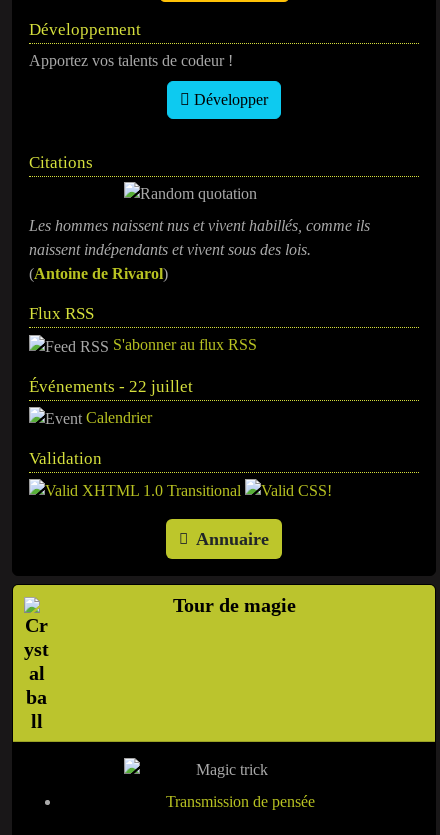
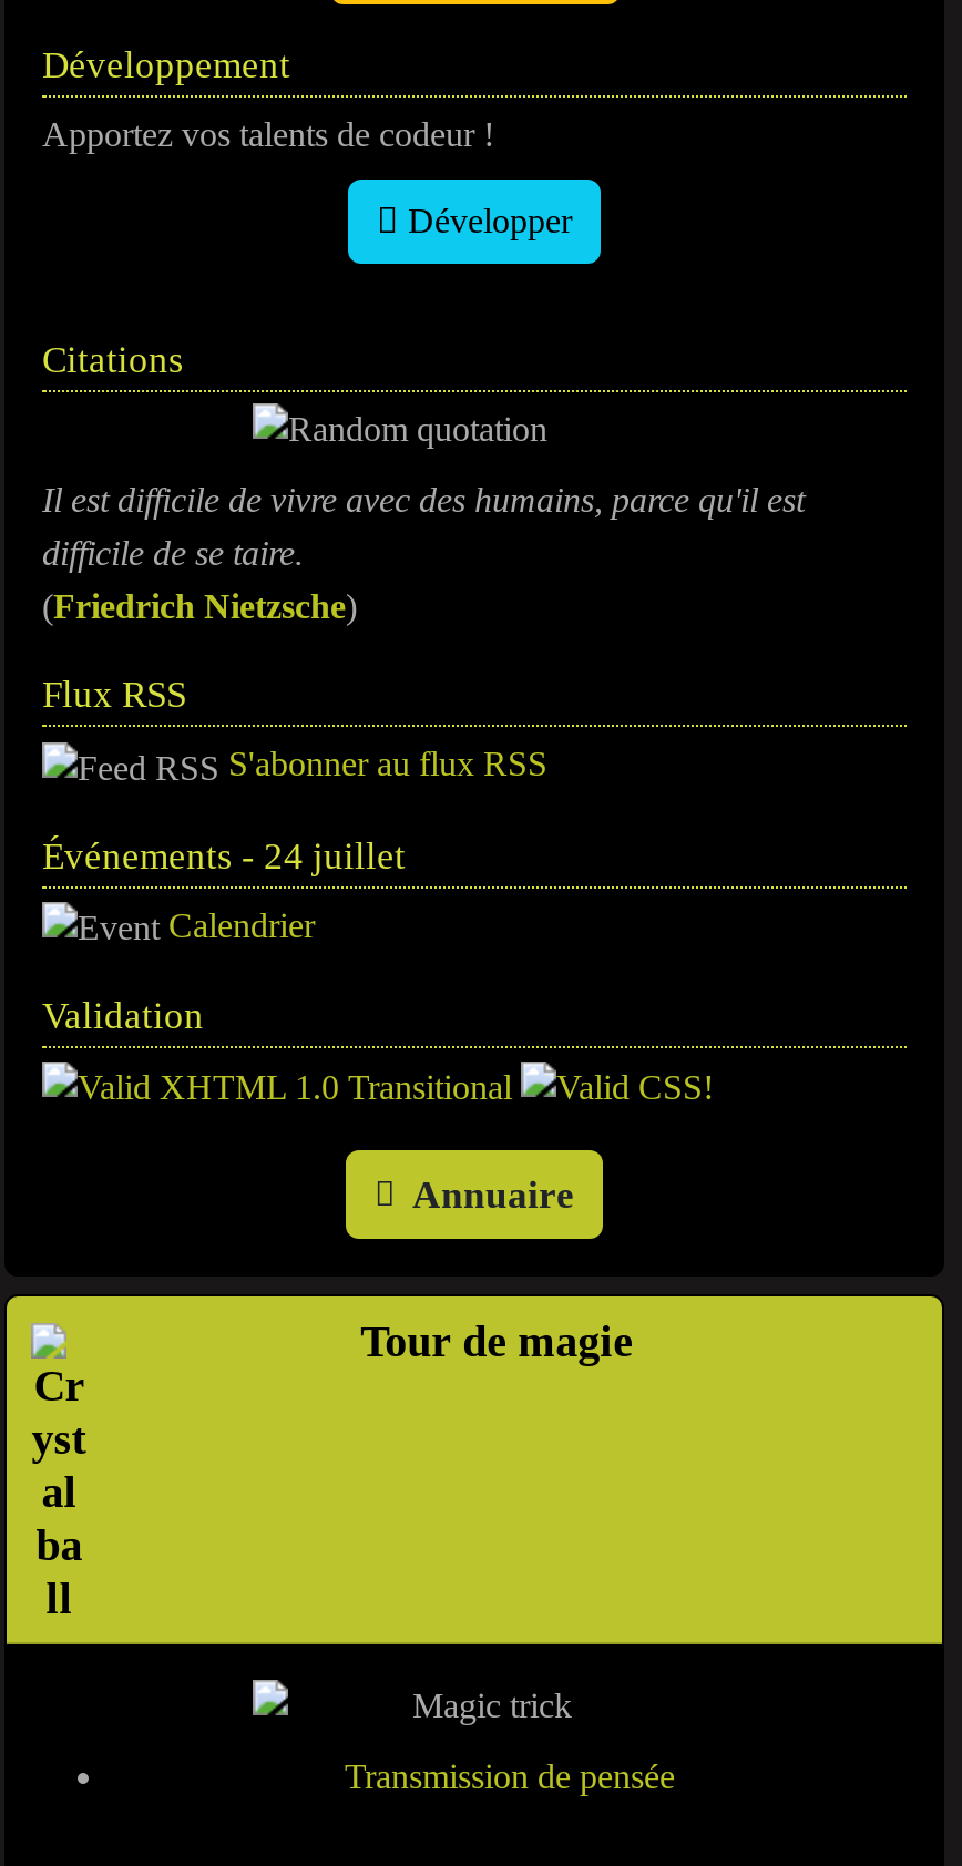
- Les hommes naissent nus et vivent habillés, comme ils
- naissent indépendants et vivent sous des lois.
- (Antoine de Rivarol)
+ Il est difficile de vivre avec des humains, parce qu'il est
+ difficile de se taire.
+ (Friedrich Nietzsche)

- Événements - 22 juillet
+ Événements - 24 juillet
